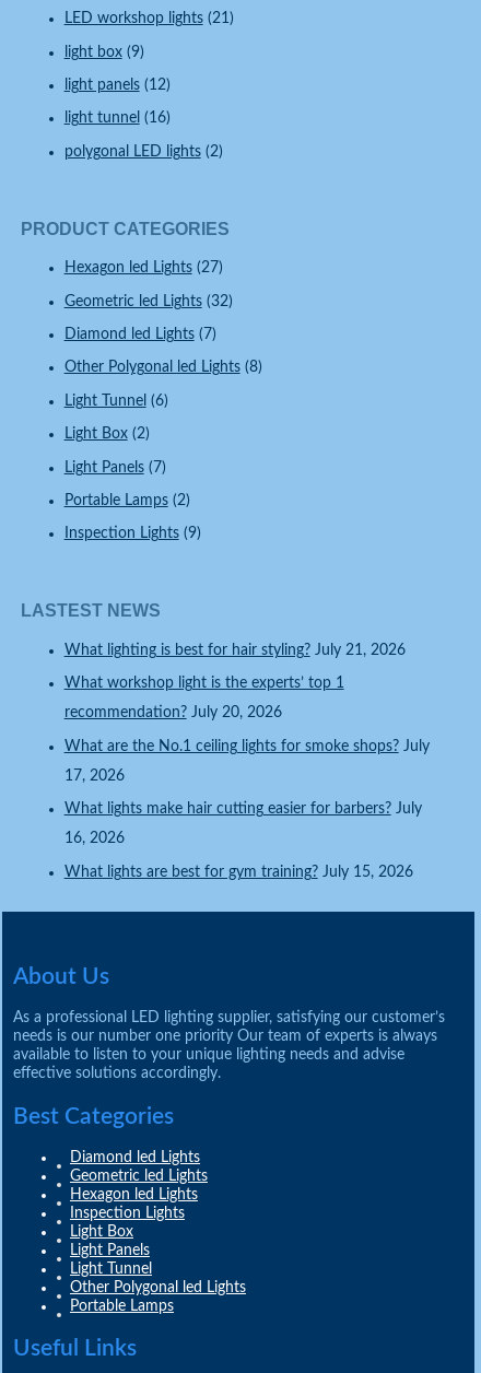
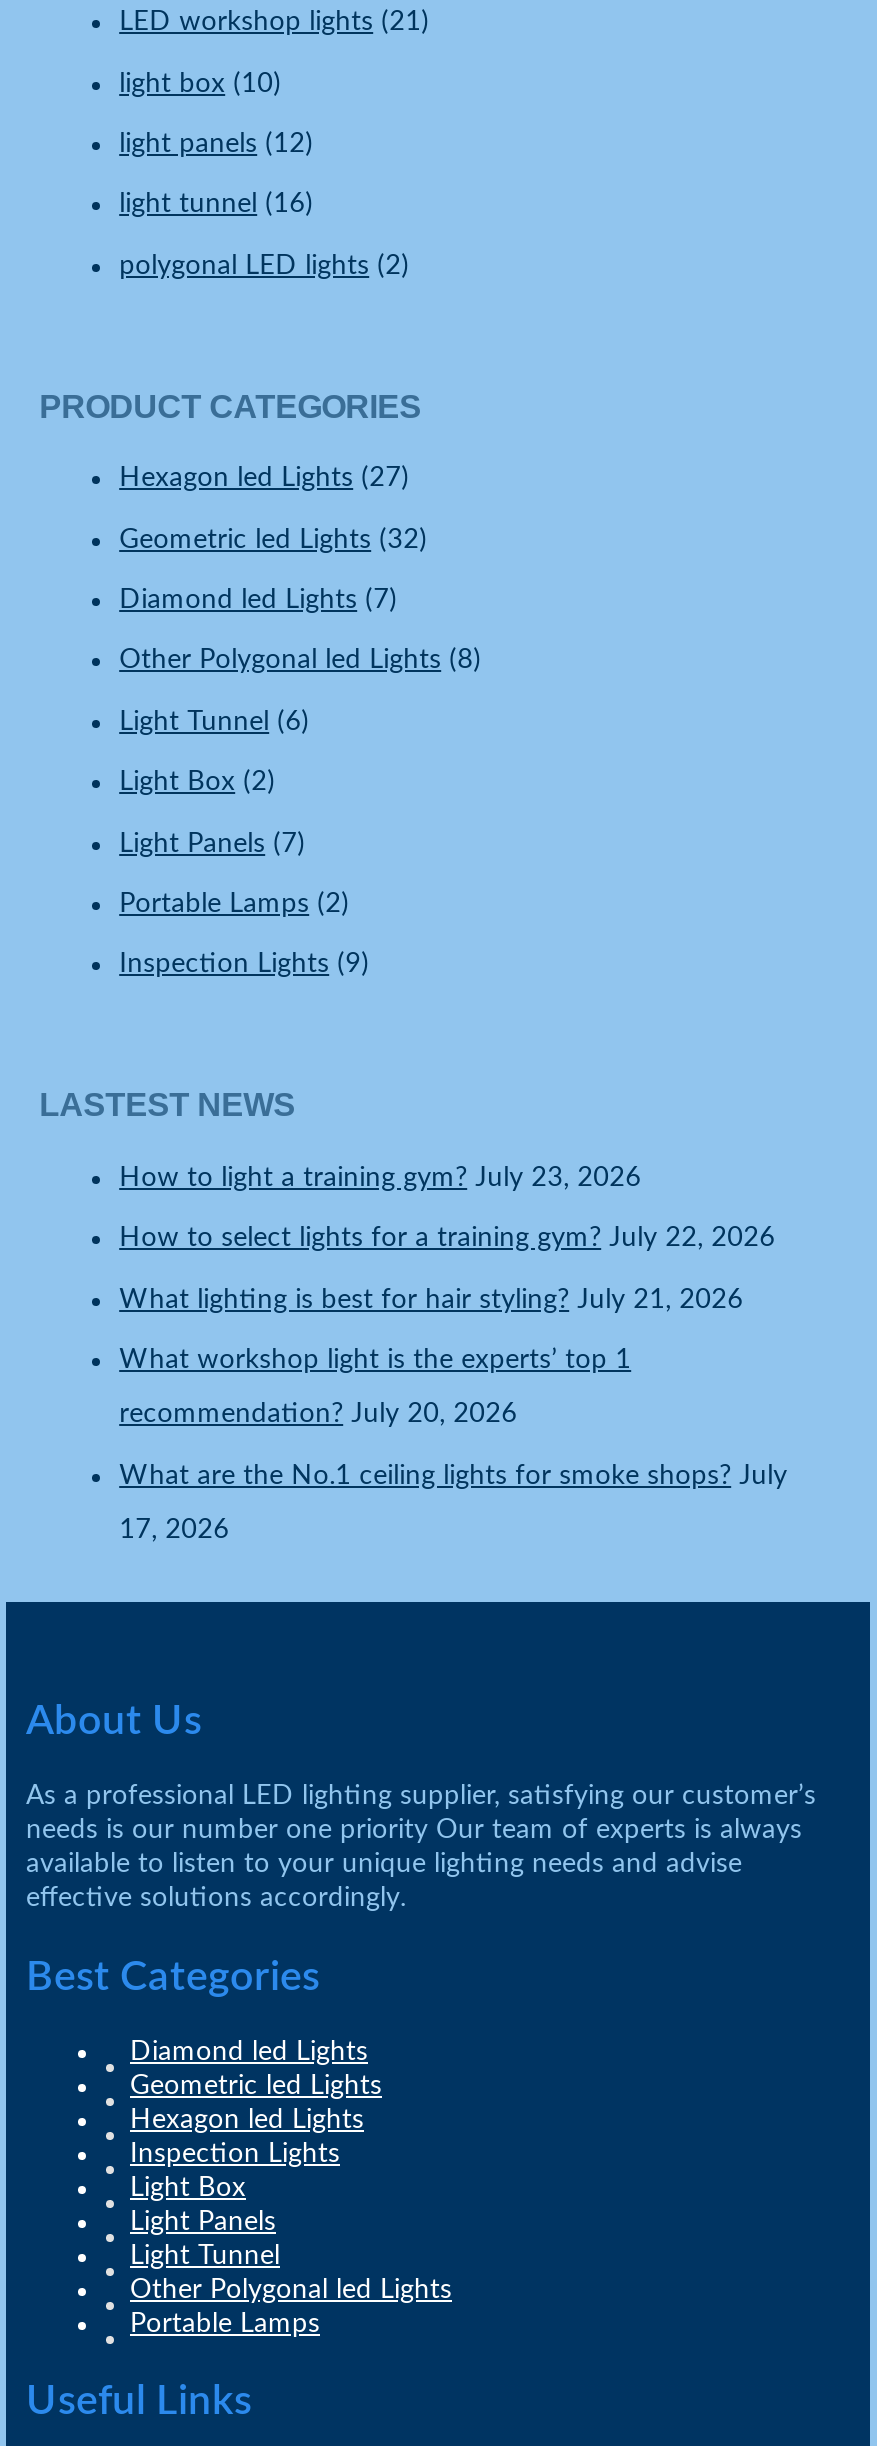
- light box (9)
+ light box (10)

+ How to light a training gym? July 23, 2026
+ How to select lights for a training gym? July 22, 2026

moved down: What lighting is best for hair styling? July 21, 2026 | What workshop light is the experts’ top 1 | recommendation? July 20, 2026 | What are the No.1 ceiling lights for smoke shops? July | 17, 2026

- What lights make hair cutting easier for barbers? July
- 16, 2026
- What lights are best for gym training? July 15, 2026
